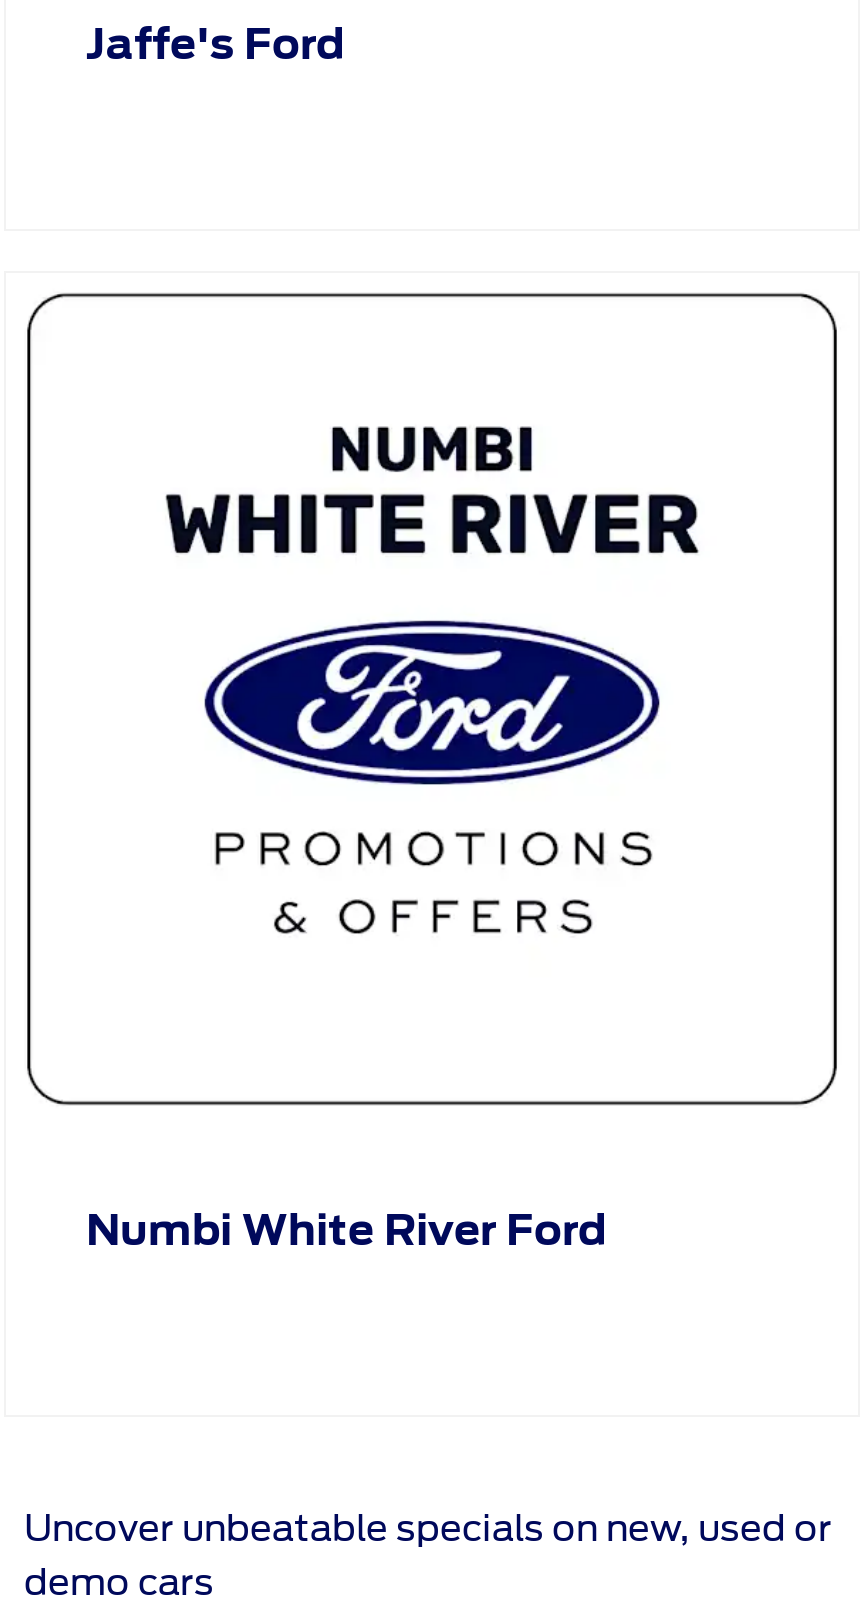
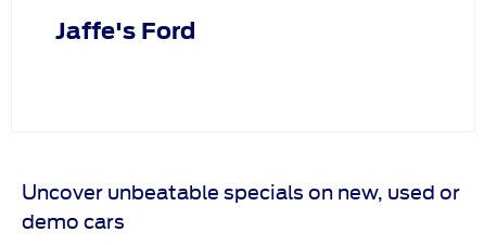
- [image]

- Numbi White River Ford
